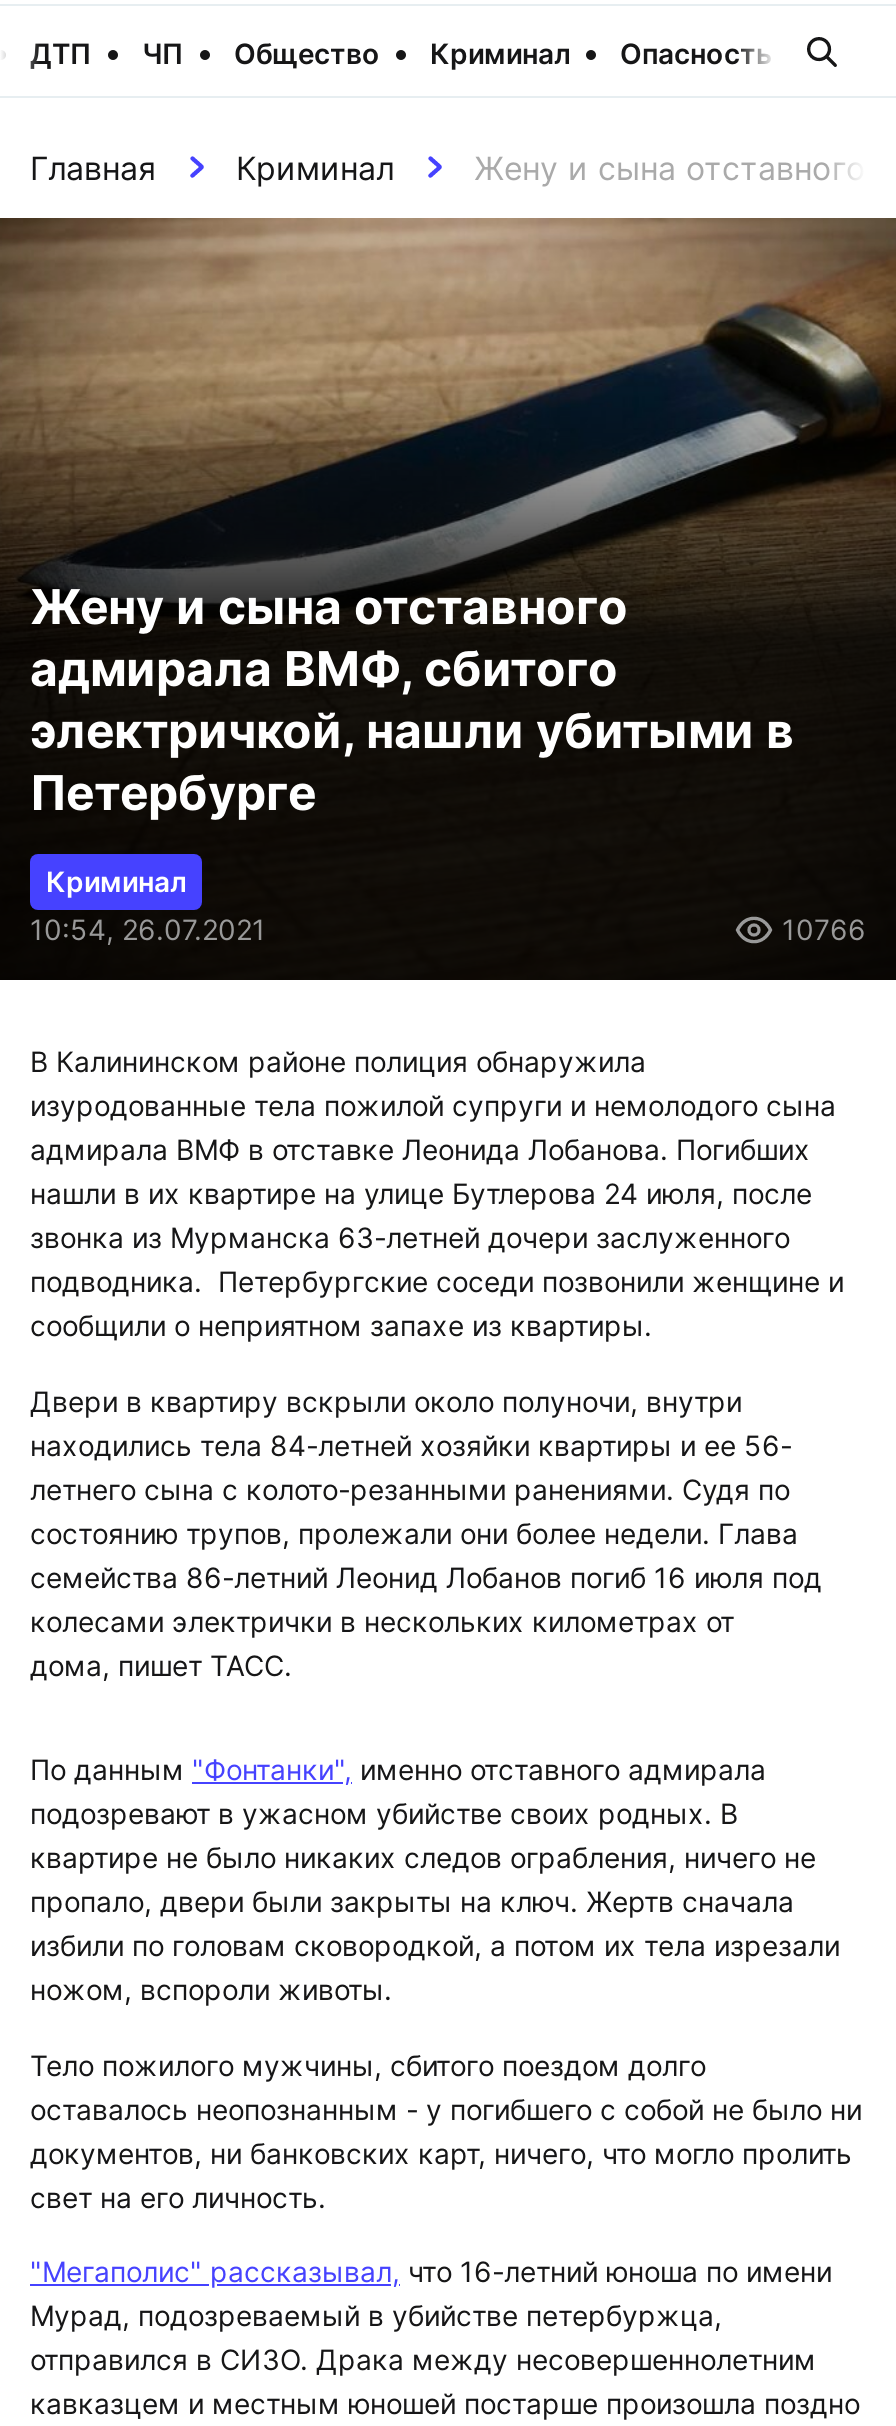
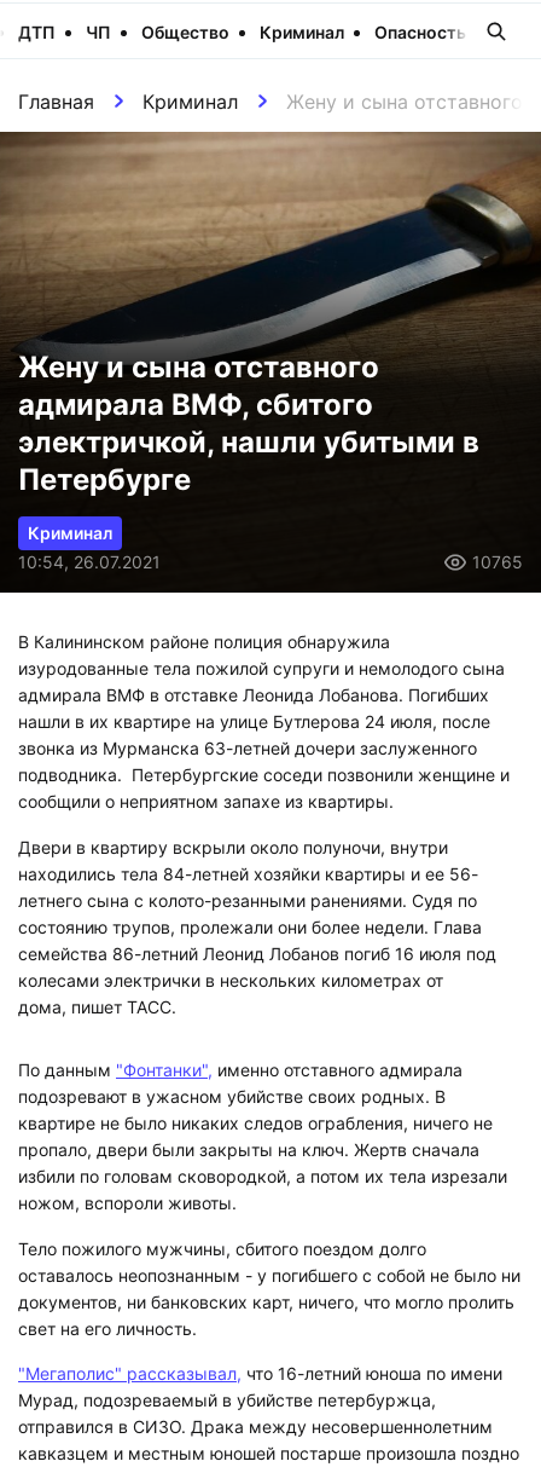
- 10766
+ 10765
